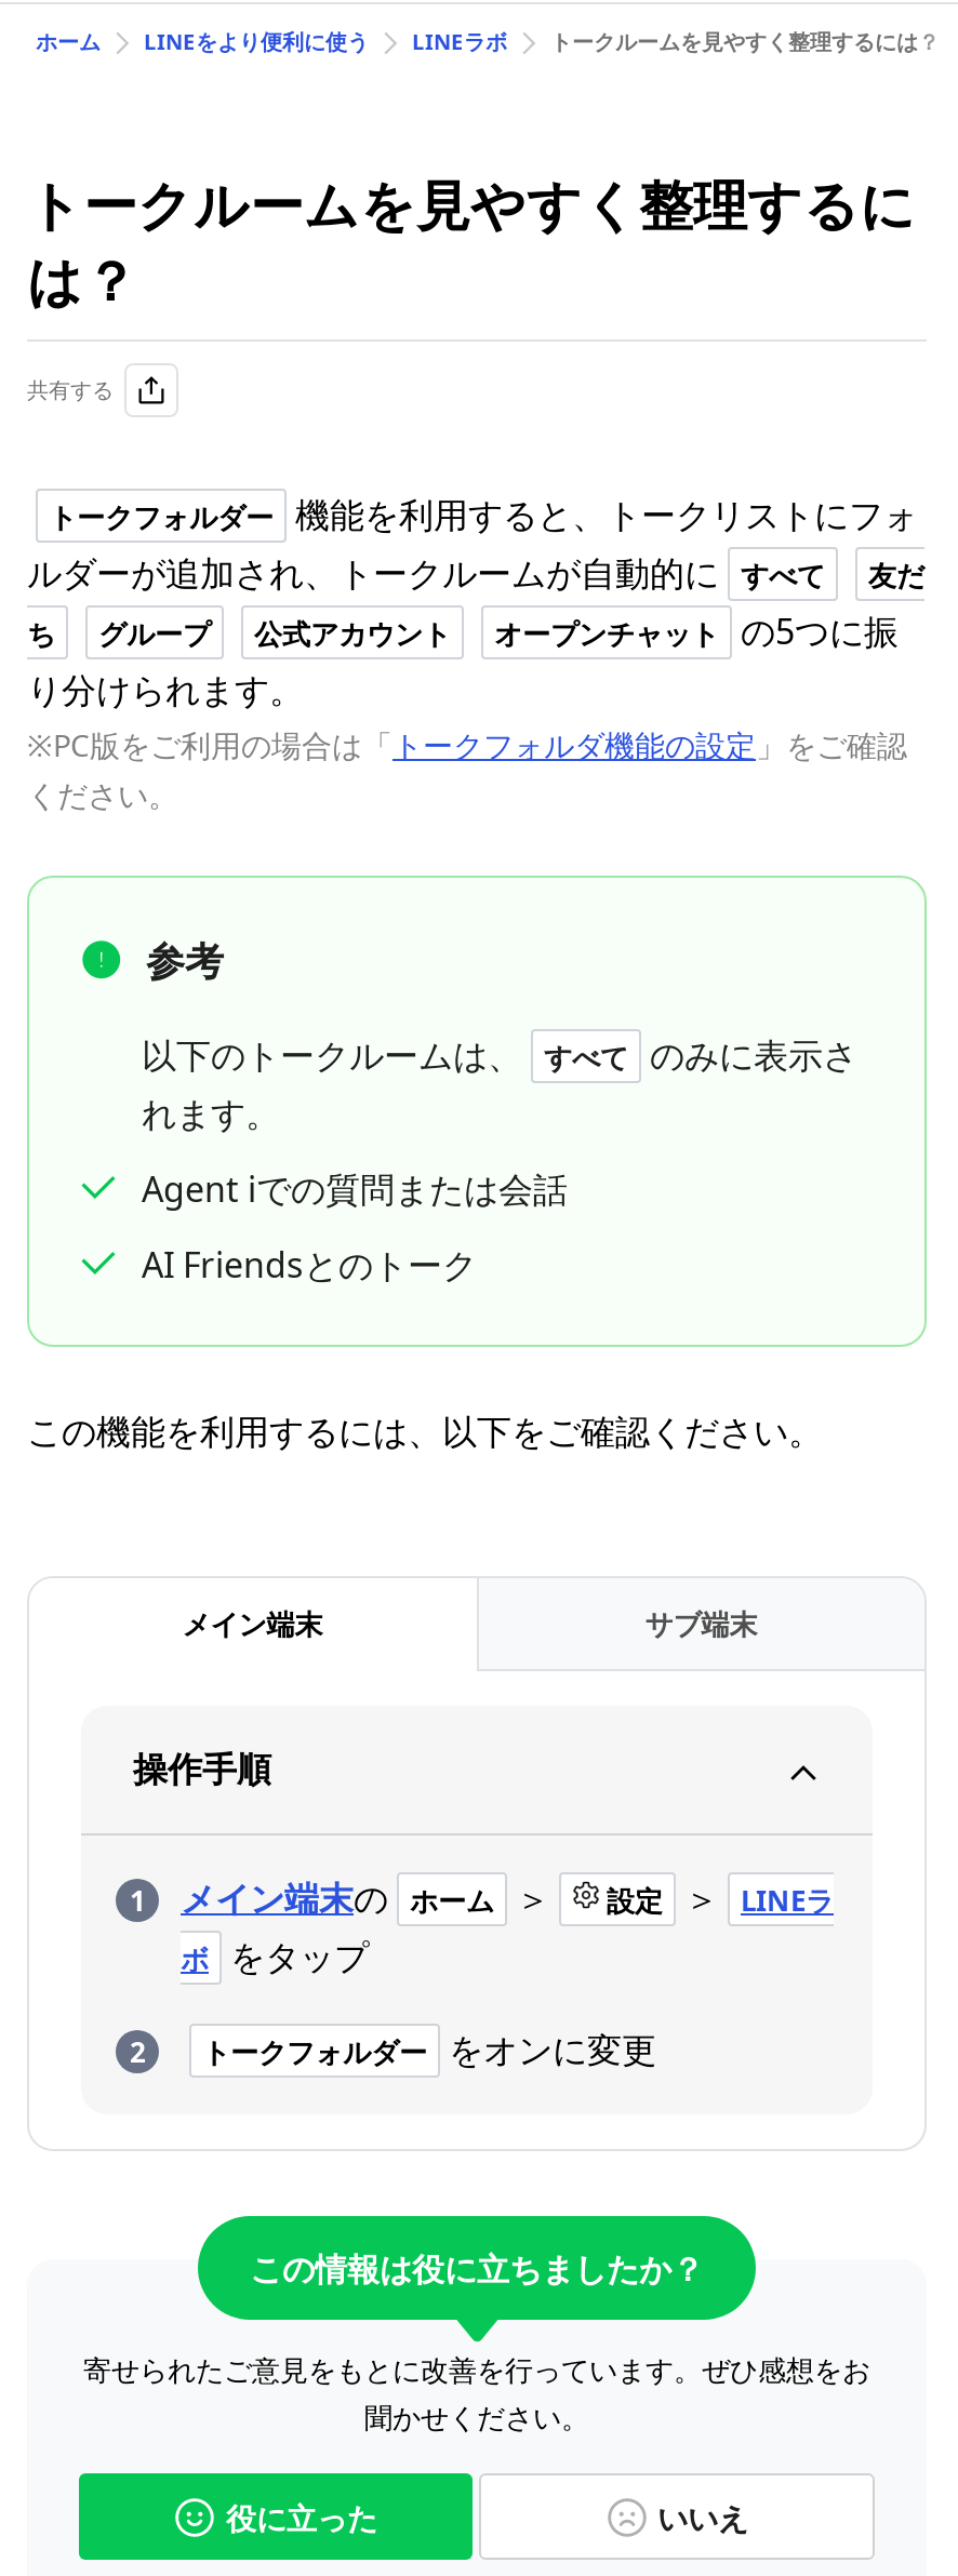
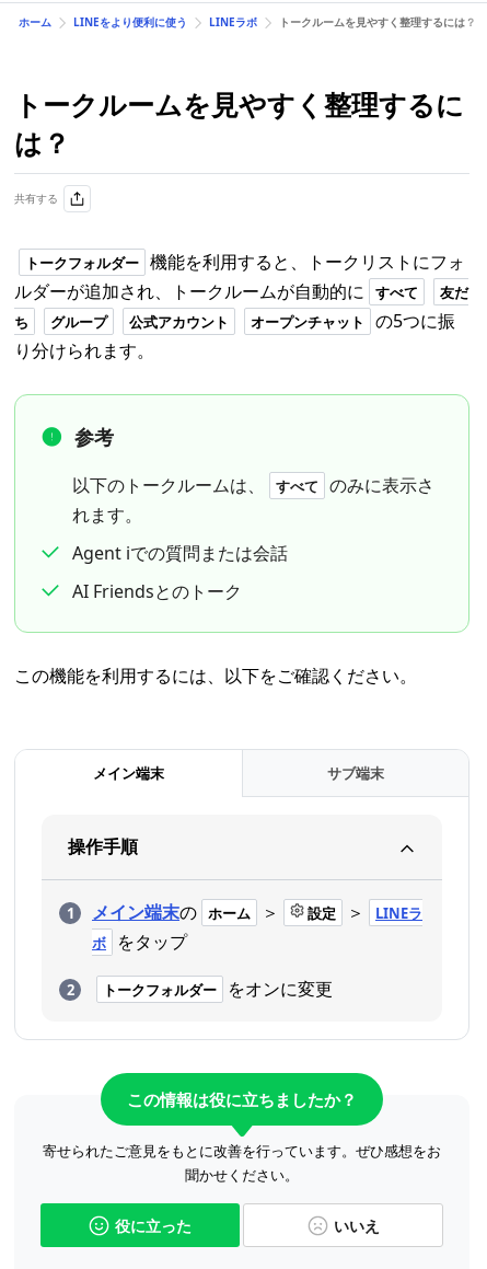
- ※PC版をご利用の場合は「トークフォルダ機能の設定」をご確認
- ください。
